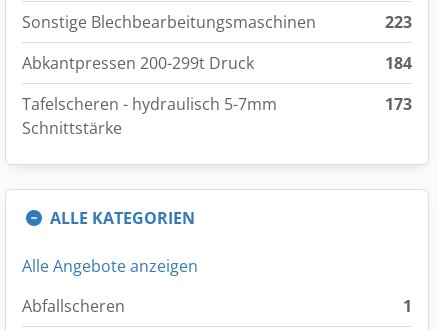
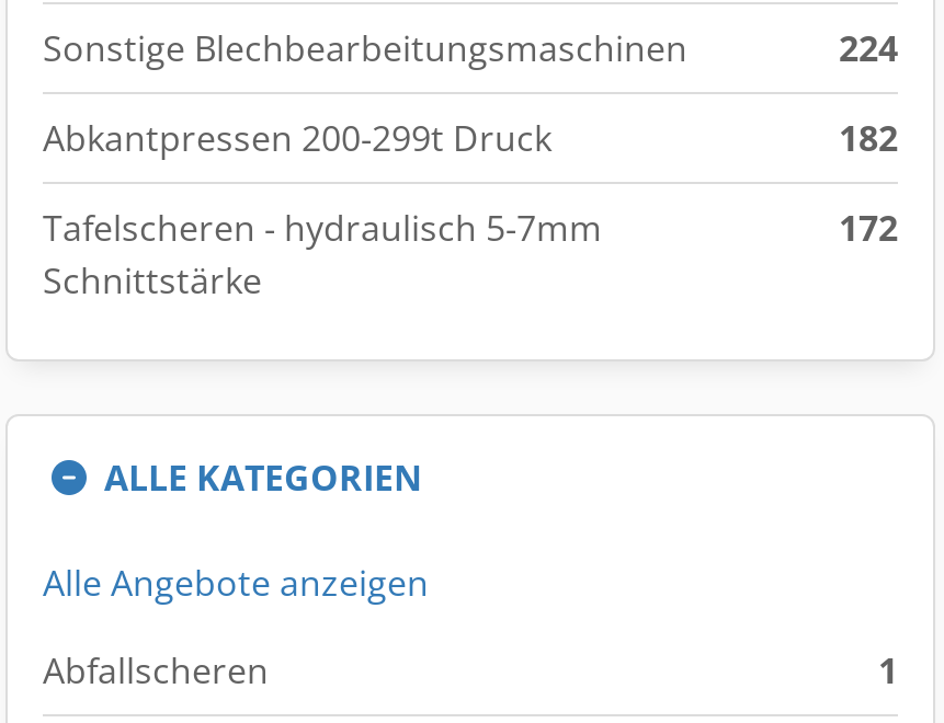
- 223
+ 224

- 184
+ 182

- 173
+ 172
